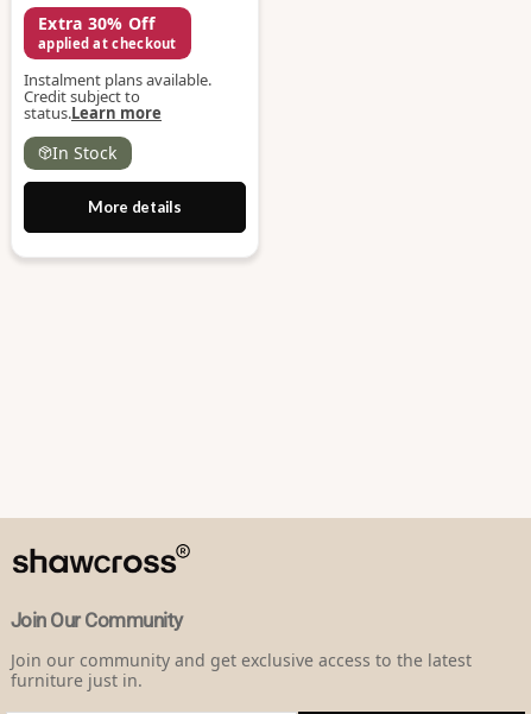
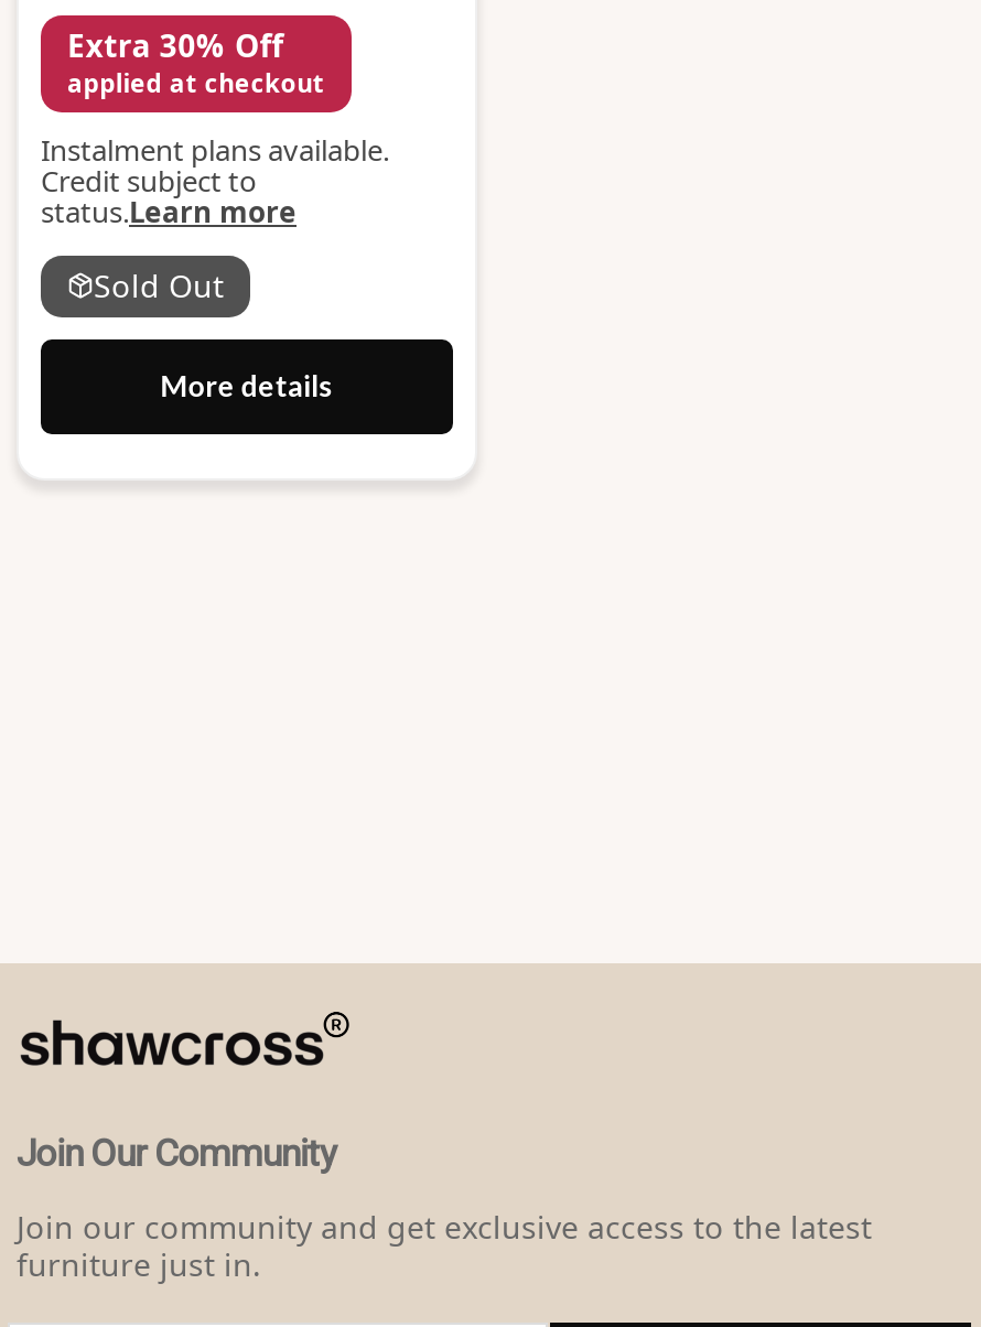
- In Stock
+ Sold Out
